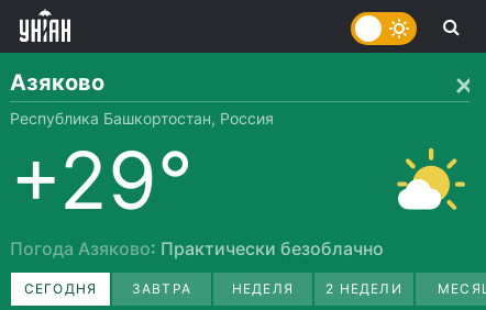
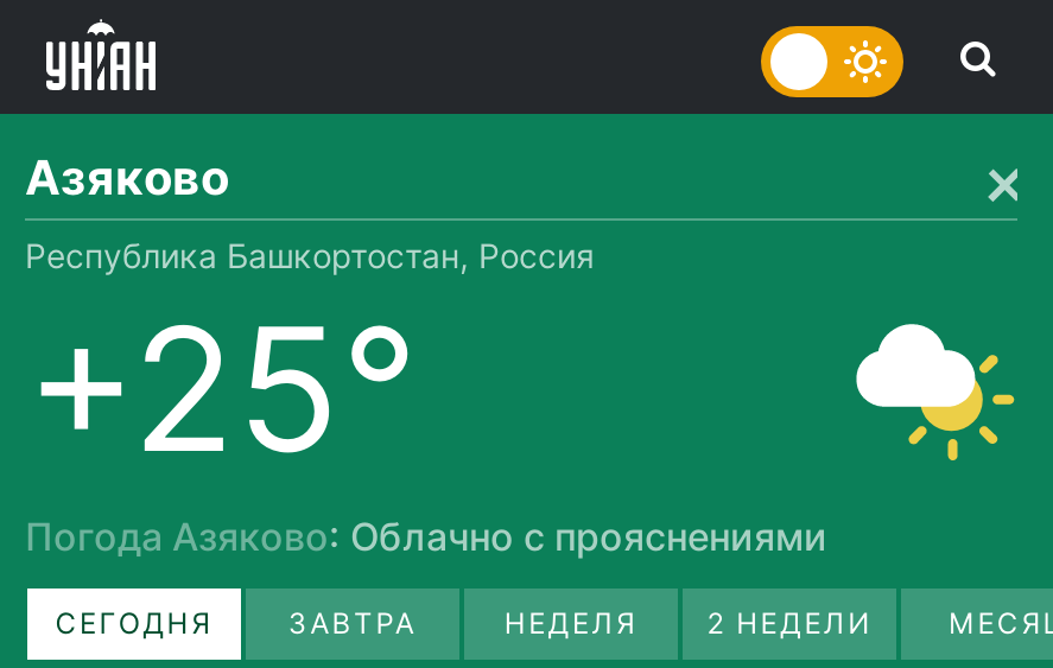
- [image]
- +29°
- Погода Азяково: Практически безоблачно
+ [image]
+ +25°
+ Погода Азяково: Облачно с прояснениями
